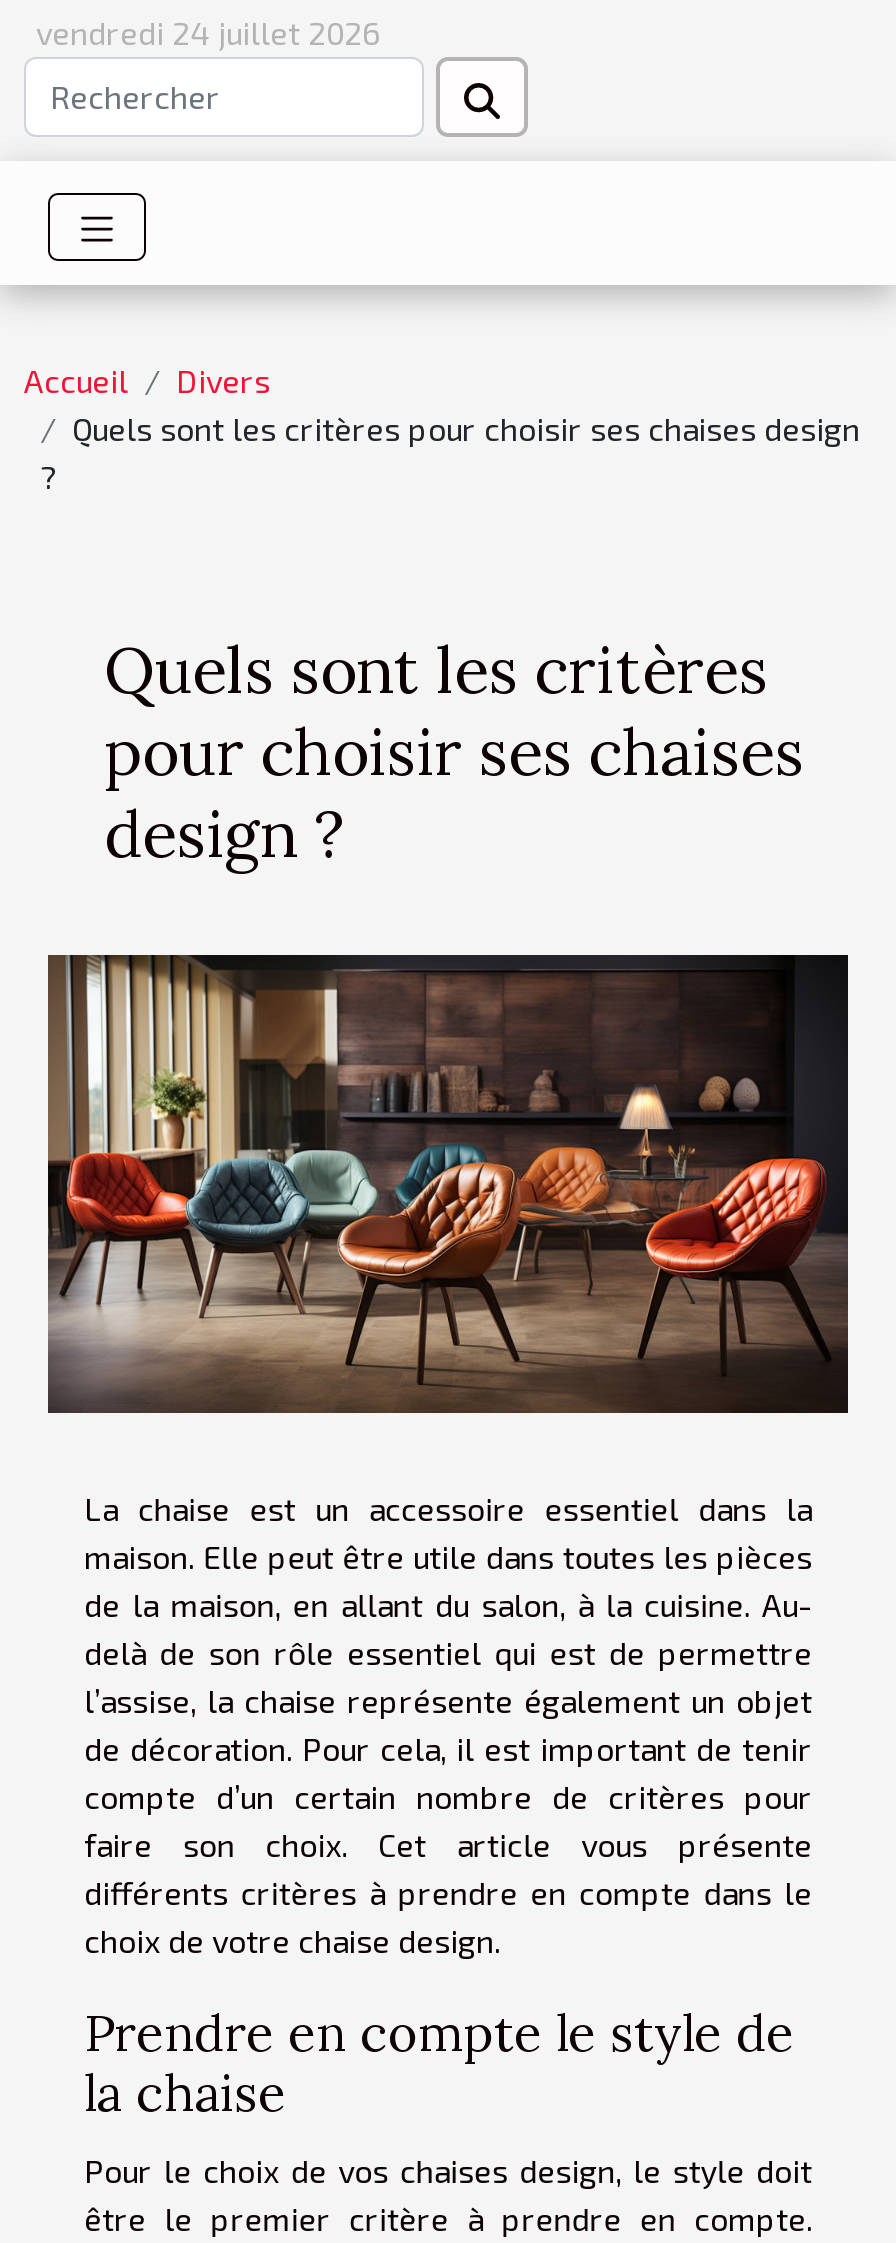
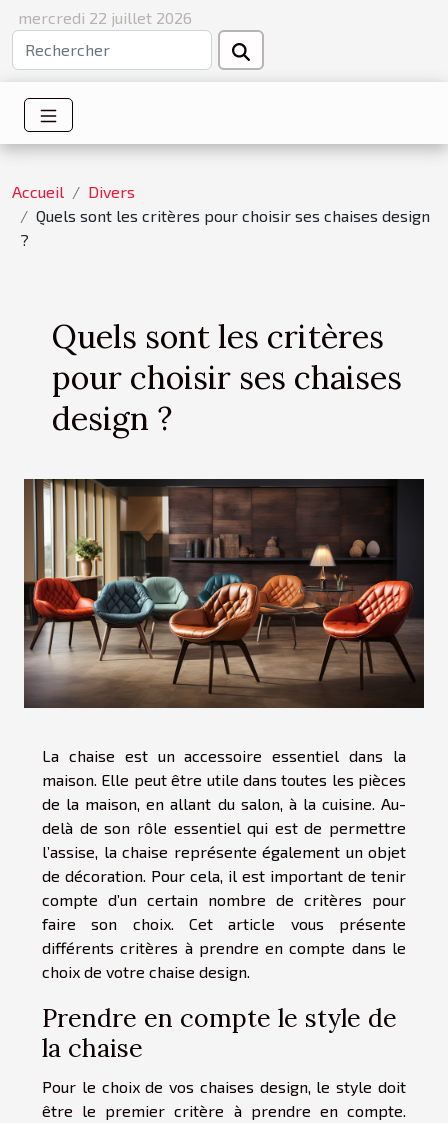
- vendredi 24 juillet 2026
+ mercredi 22 juillet 2026
